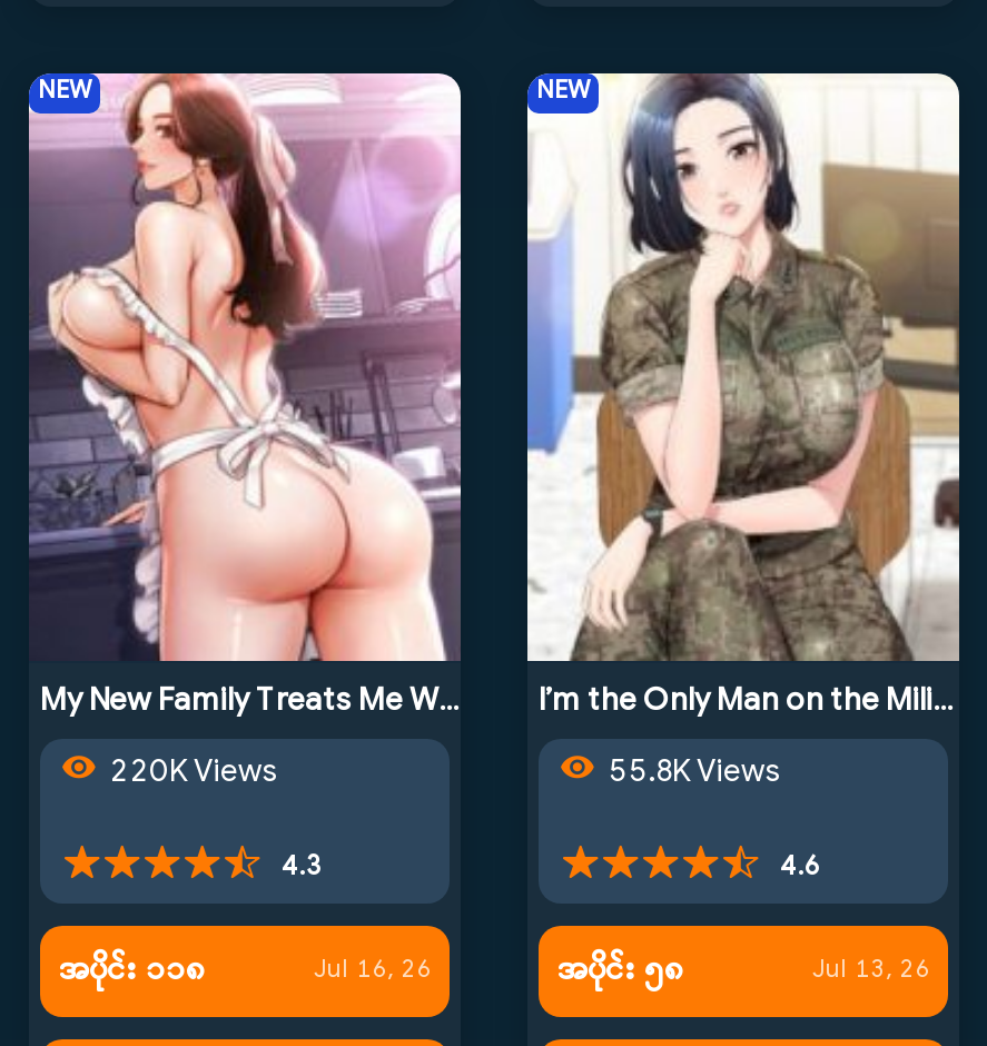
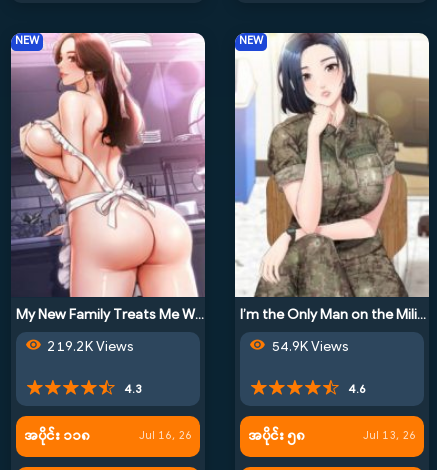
- 220K Views
+ 219.2K Views

- 55.8K Views
+ 54.9K Views
